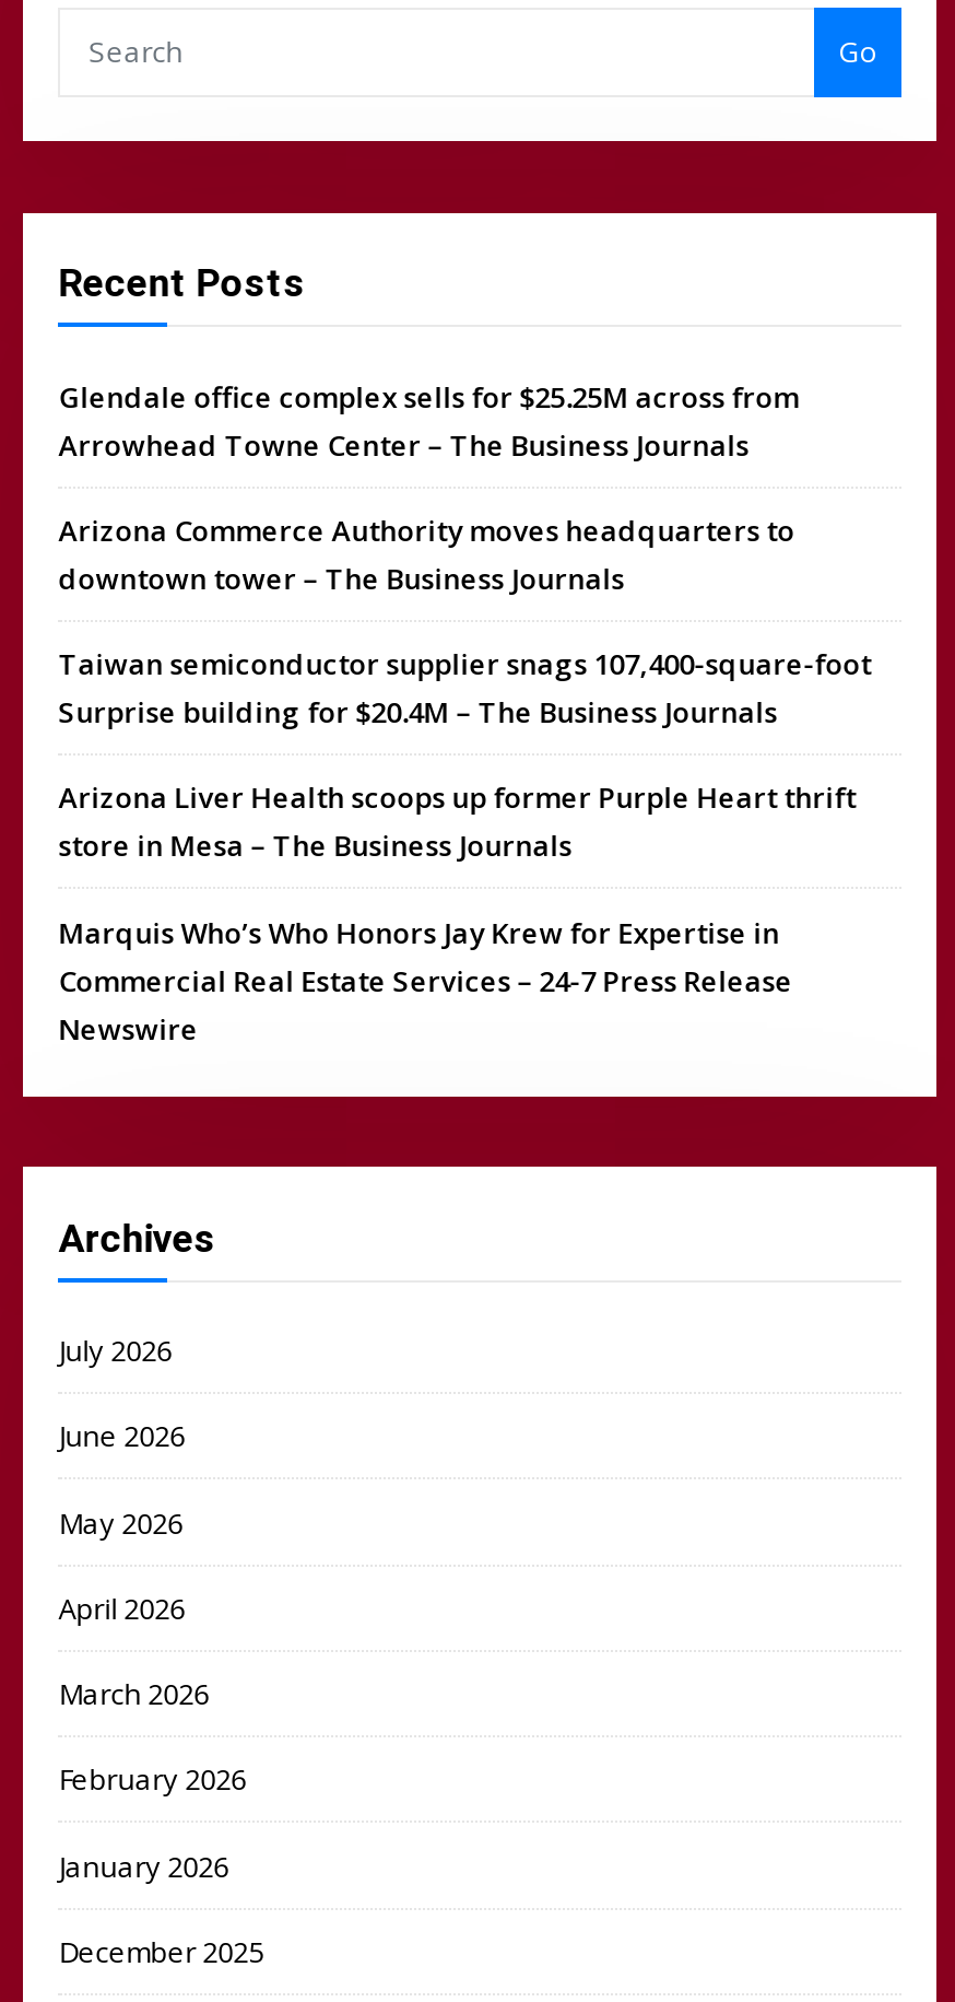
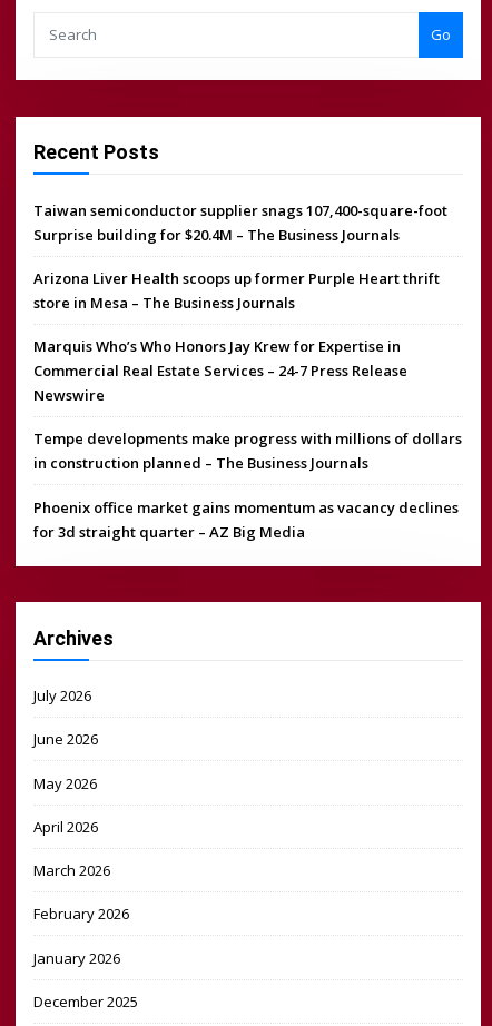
- Glendale office complex sells for $25.25M across from
- Arrowhead Towne Center – The Business Journals
- Arizona Commerce Authority moves headquarters to
- downtown tower – The Business Journals

moved up: Taiwan semiconductor supplier snags 107,400-square-foot | Surprise building for $20.4M – The Business Journals | Arizona Liver Health scoops up former Purple Heart thrift | store in Mesa – The Business Journals | Marquis Who’s Who Honors Jay Krew for Expertise in | Commercial Real Estate Services – 24-7 Press Release | Newswire

+ Tempe developments make progress with millions of dollars
+ in construction planned – The Business Journals
+ Phoenix office market gains momentum as vacancy declines
+ for 3d straight quarter – AZ Big Media
